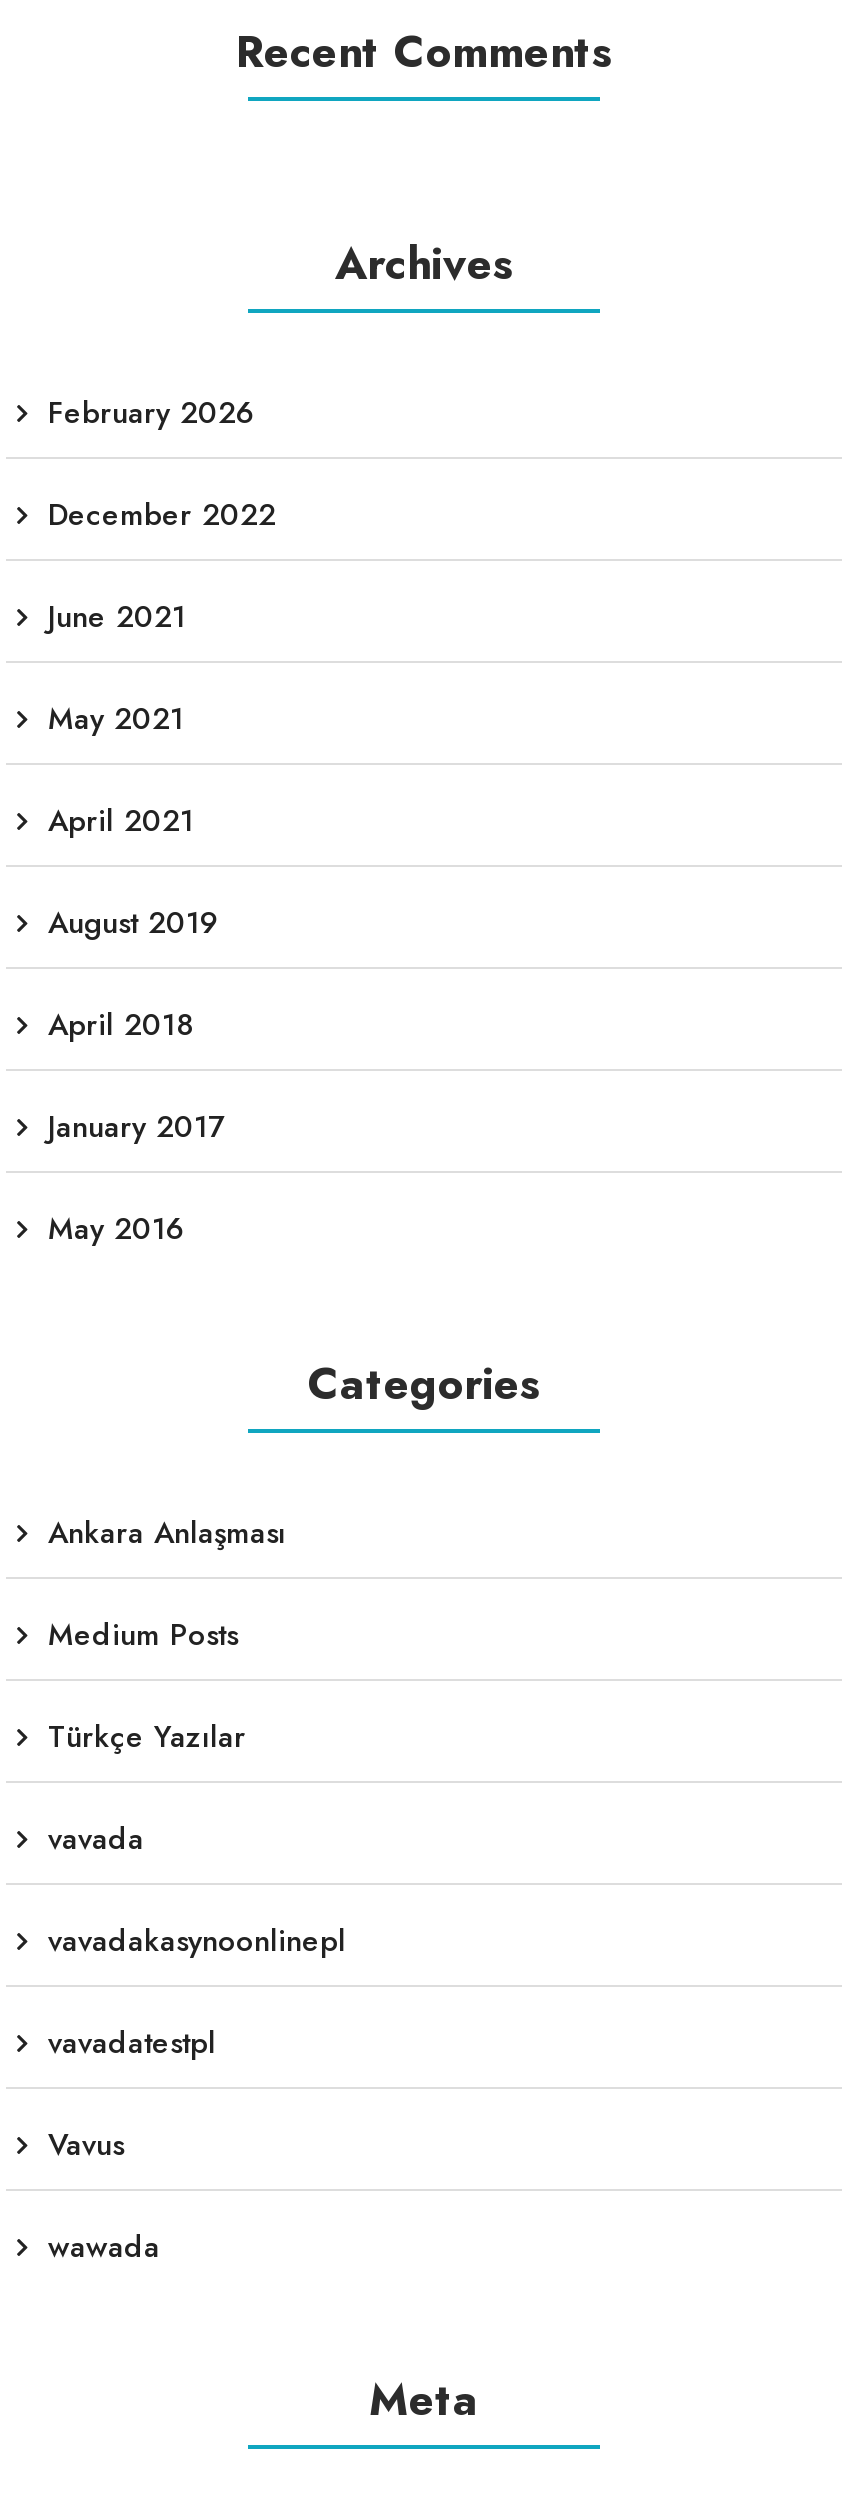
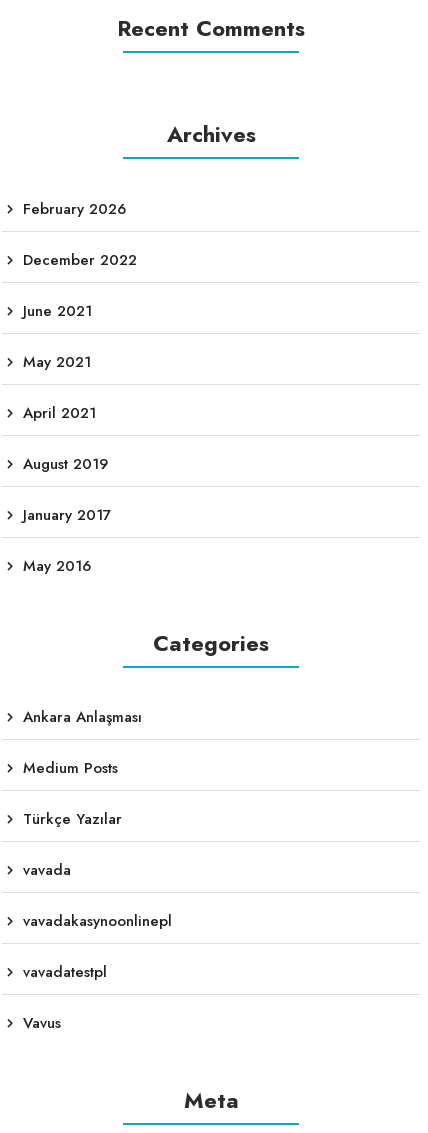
- April 2018

- wawada
